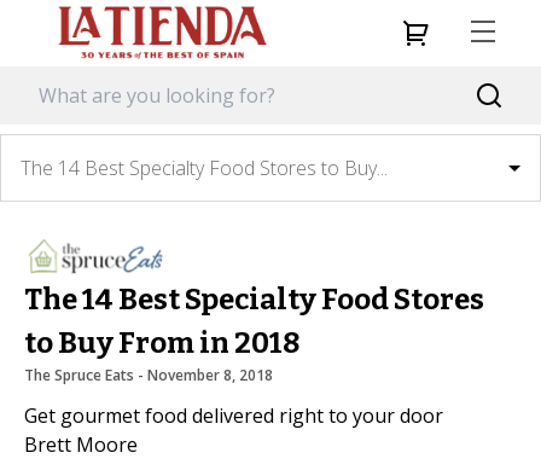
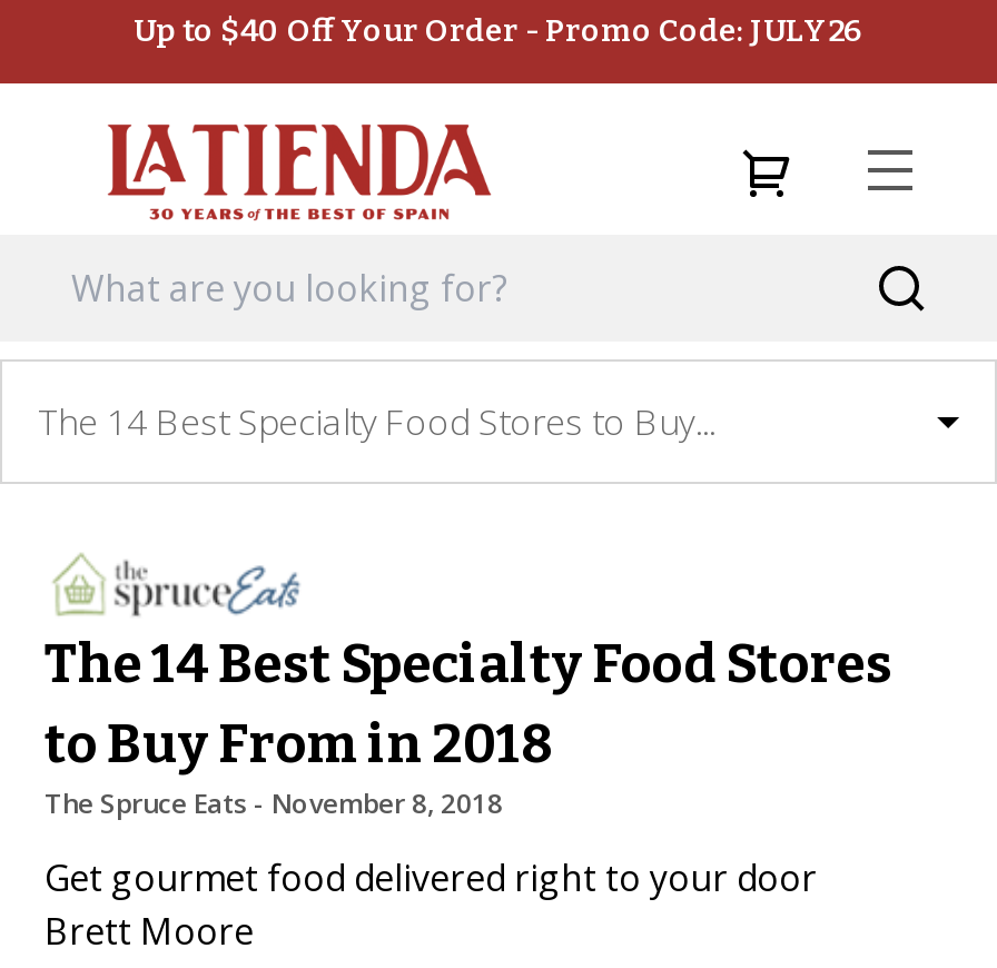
+ Up to $40 Off Your Order - Promo Code: JULY26
